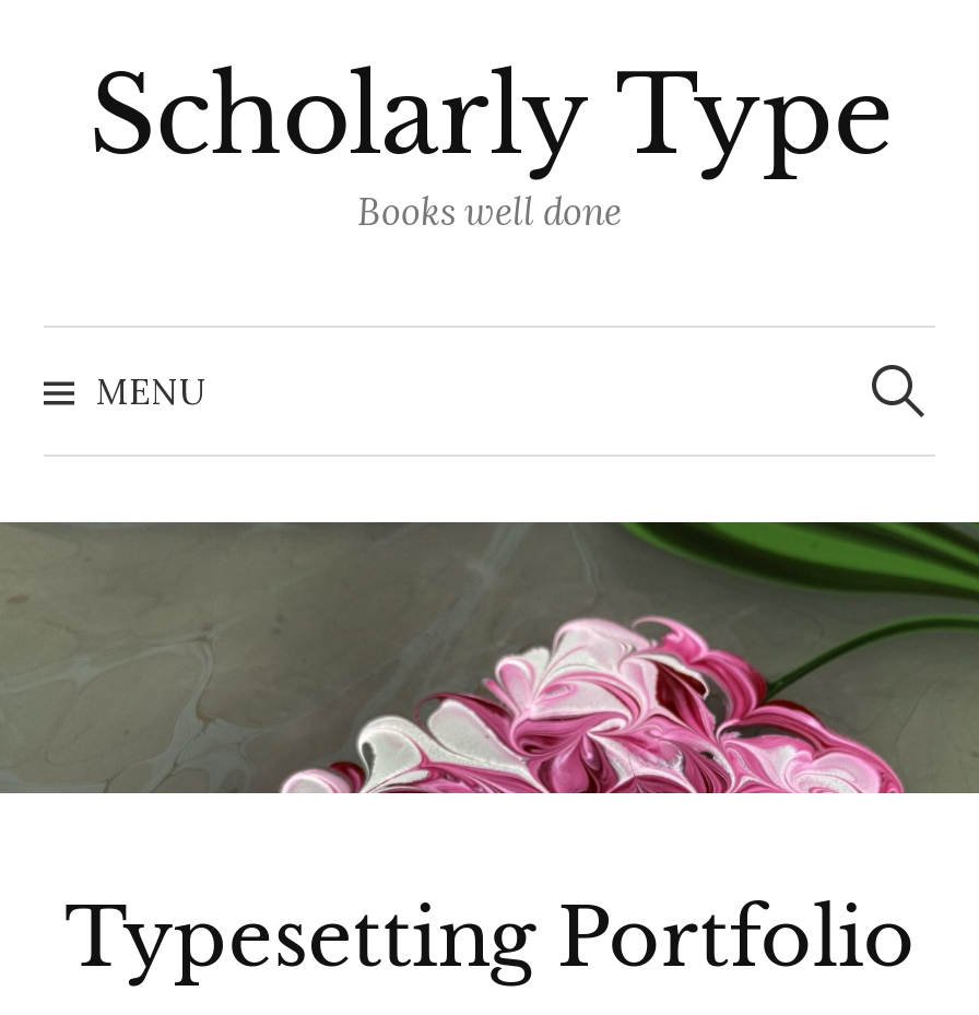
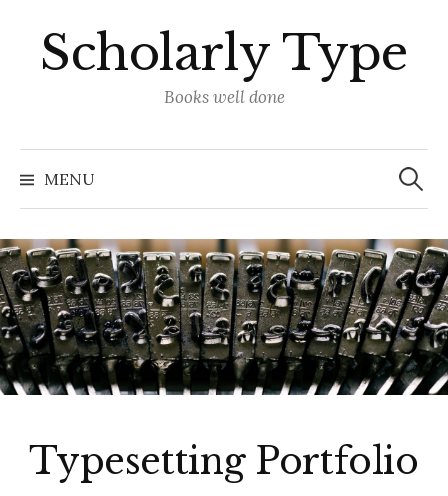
- [image]
+ [image]
